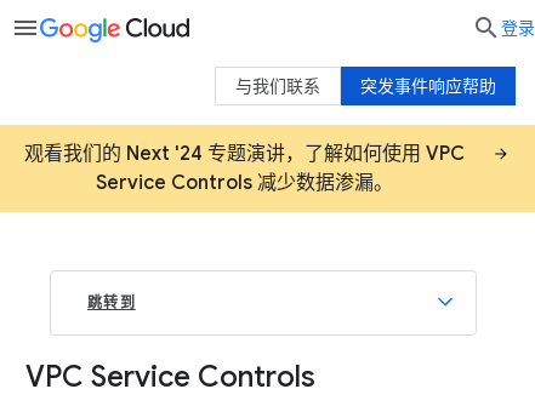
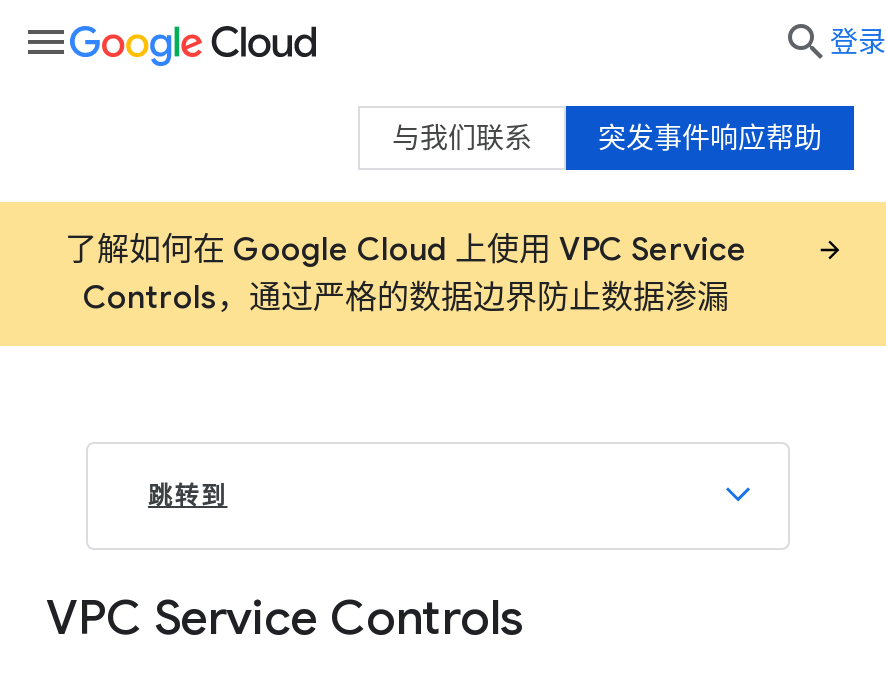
- 观看我们的 Next '24 专题演讲，了解如何使用 VPC
- Service Controls 减少数据渗漏。
+ 了解如何在 Google Cloud 上使用 VPC Service
+ Controls，通过严格的数据边界防止数据渗漏
